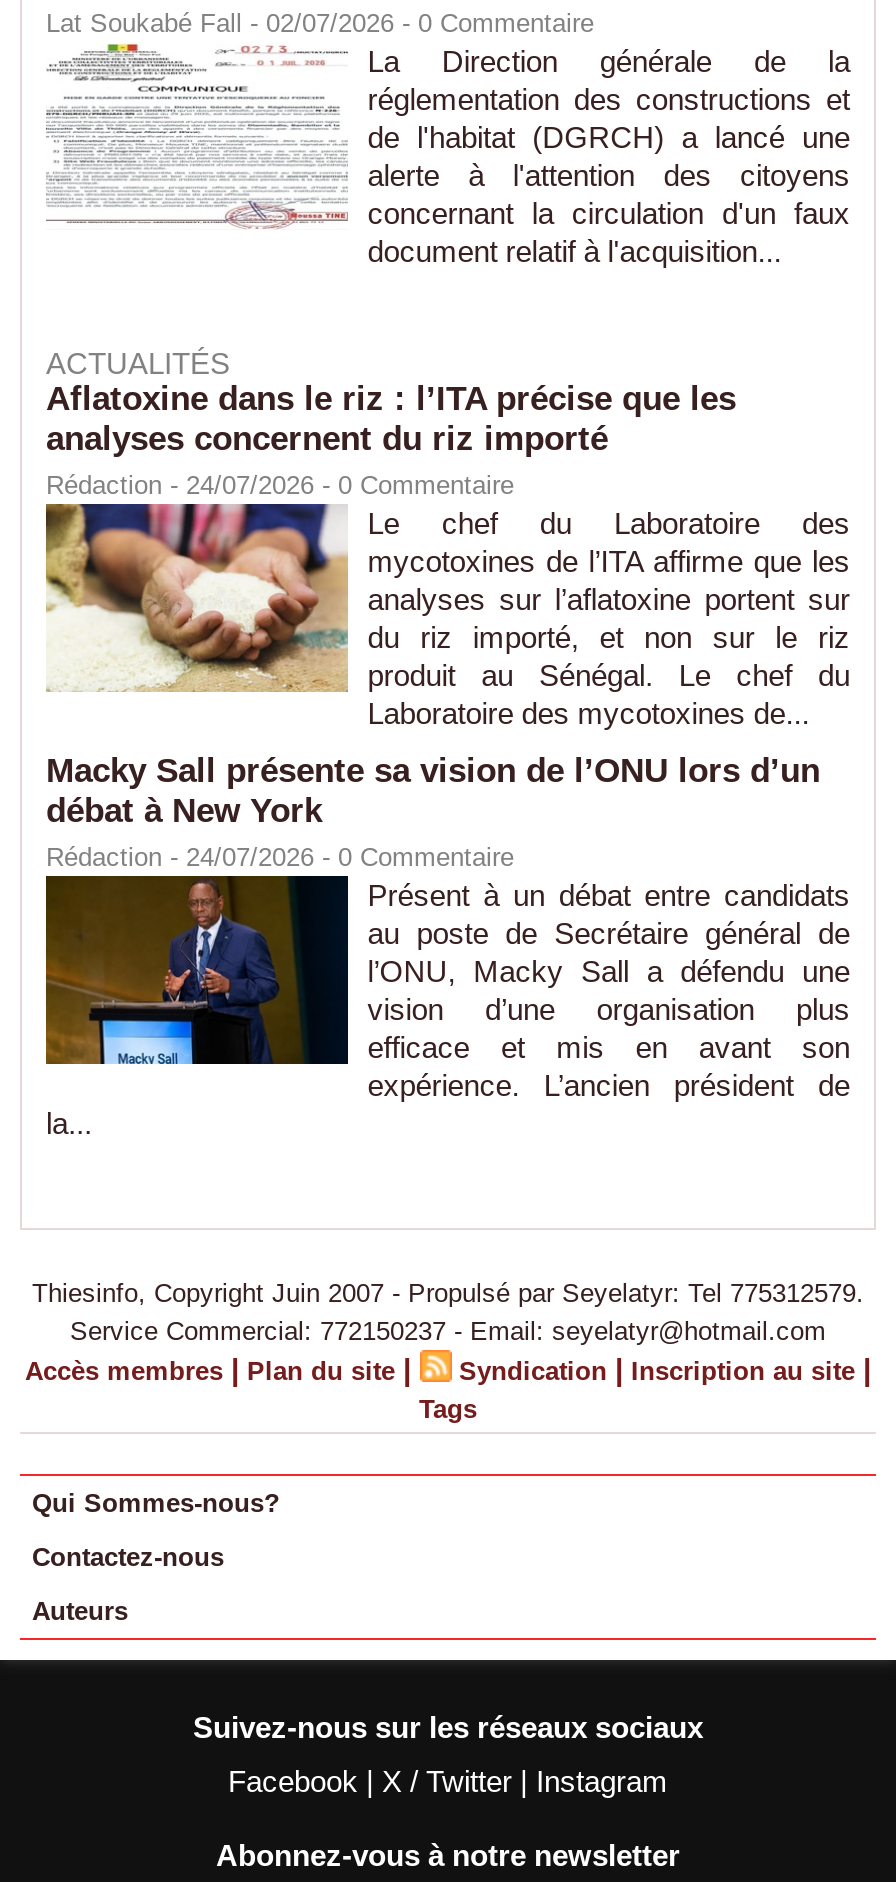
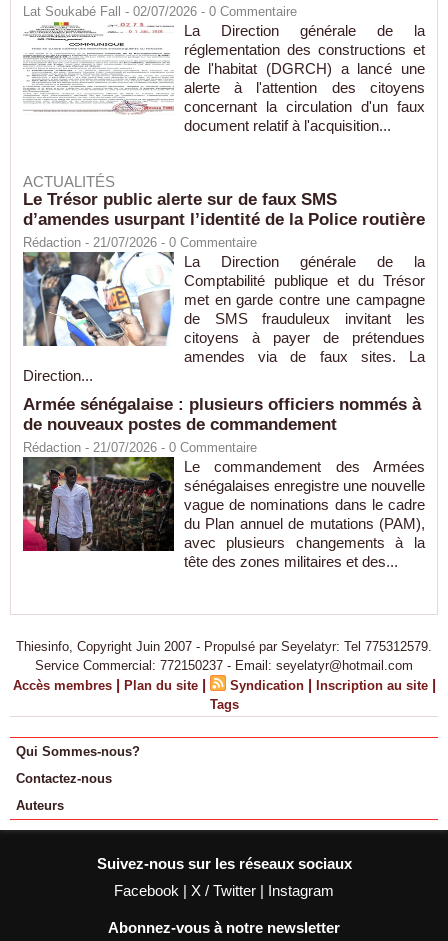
- [image]
- Aflatoxine dans le riz : l’ITA précise que les
- analyses concernent du riz importé
- Rédaction - 24/07/2026 - 0 Commentaire
- Le chef du Laboratoire des
- mycotoxines de l’ITA affirme que les
- analyses sur l’aflatoxine portent sur
- du riz importé, et non sur le riz
- produit au Sénégal. Le chef du
- Laboratoire des mycotoxines de...
+ [image]
+ Le Trésor public alerte sur de faux SMS
+ d’amendes usurpant l’identité de la Police routière
+ Rédaction - 21/07/2026 - 0 Commentaire
+ La Direction générale de la
+ Comptabilité publique et du Trésor
+ met en garde contre une campagne
+ de SMS frauduleux invitant les
+ citoyens à payer de prétendues
+ amendes via de faux sites. La
+ Direction...

- [image]
- Macky Sall présente sa vision de l’ONU lors d’un
- débat à New York
- Rédaction - 24/07/2026 - 0 Commentaire
- Présent à un débat entre candidats
- au poste de Secrétaire général de
- l’ONU, Macky Sall a défendu une
- vision d’une organisation plus
- efficace et mis en avant son
- expérience. L’ancien président de
- la...
+ [image]
+ Armée sénégalaise : plusieurs officiers nommés à
+ de nouveaux postes de commandement
+ Rédaction - 21/07/2026 - 0 Commentaire
+ Le commandement des Armées
+ sénégalaises enregistre une nouvelle
+ vague de nominations dans le cadre
+ du Plan annuel de mutations (PAM),
+ avec plusieurs changements à la
+ tête des zones militaires et des...
